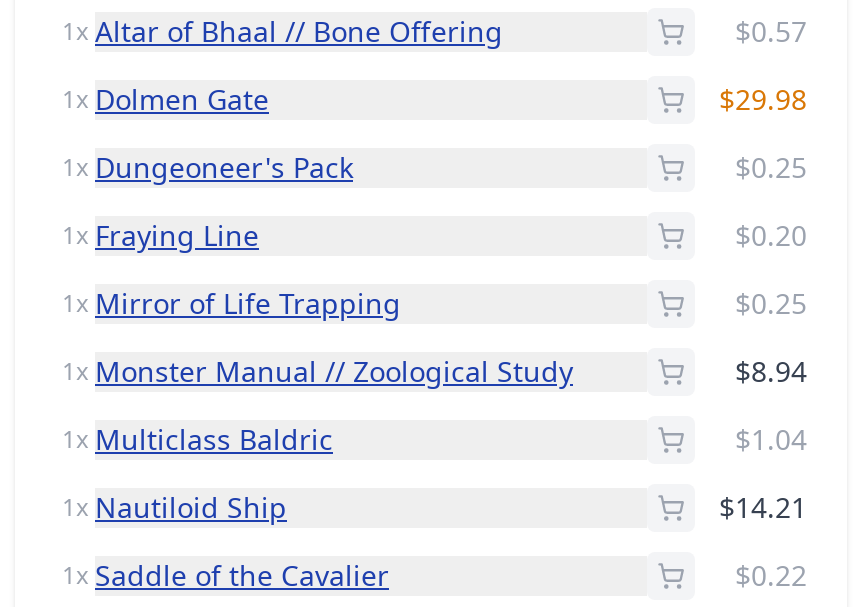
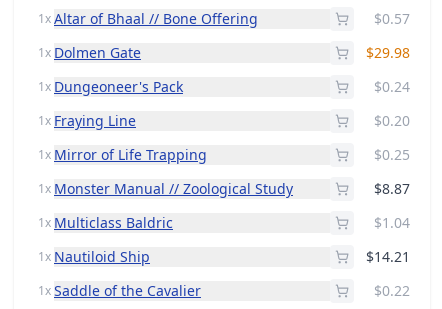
- $0.25
+ $0.24

- $8.94
+ $8.87
